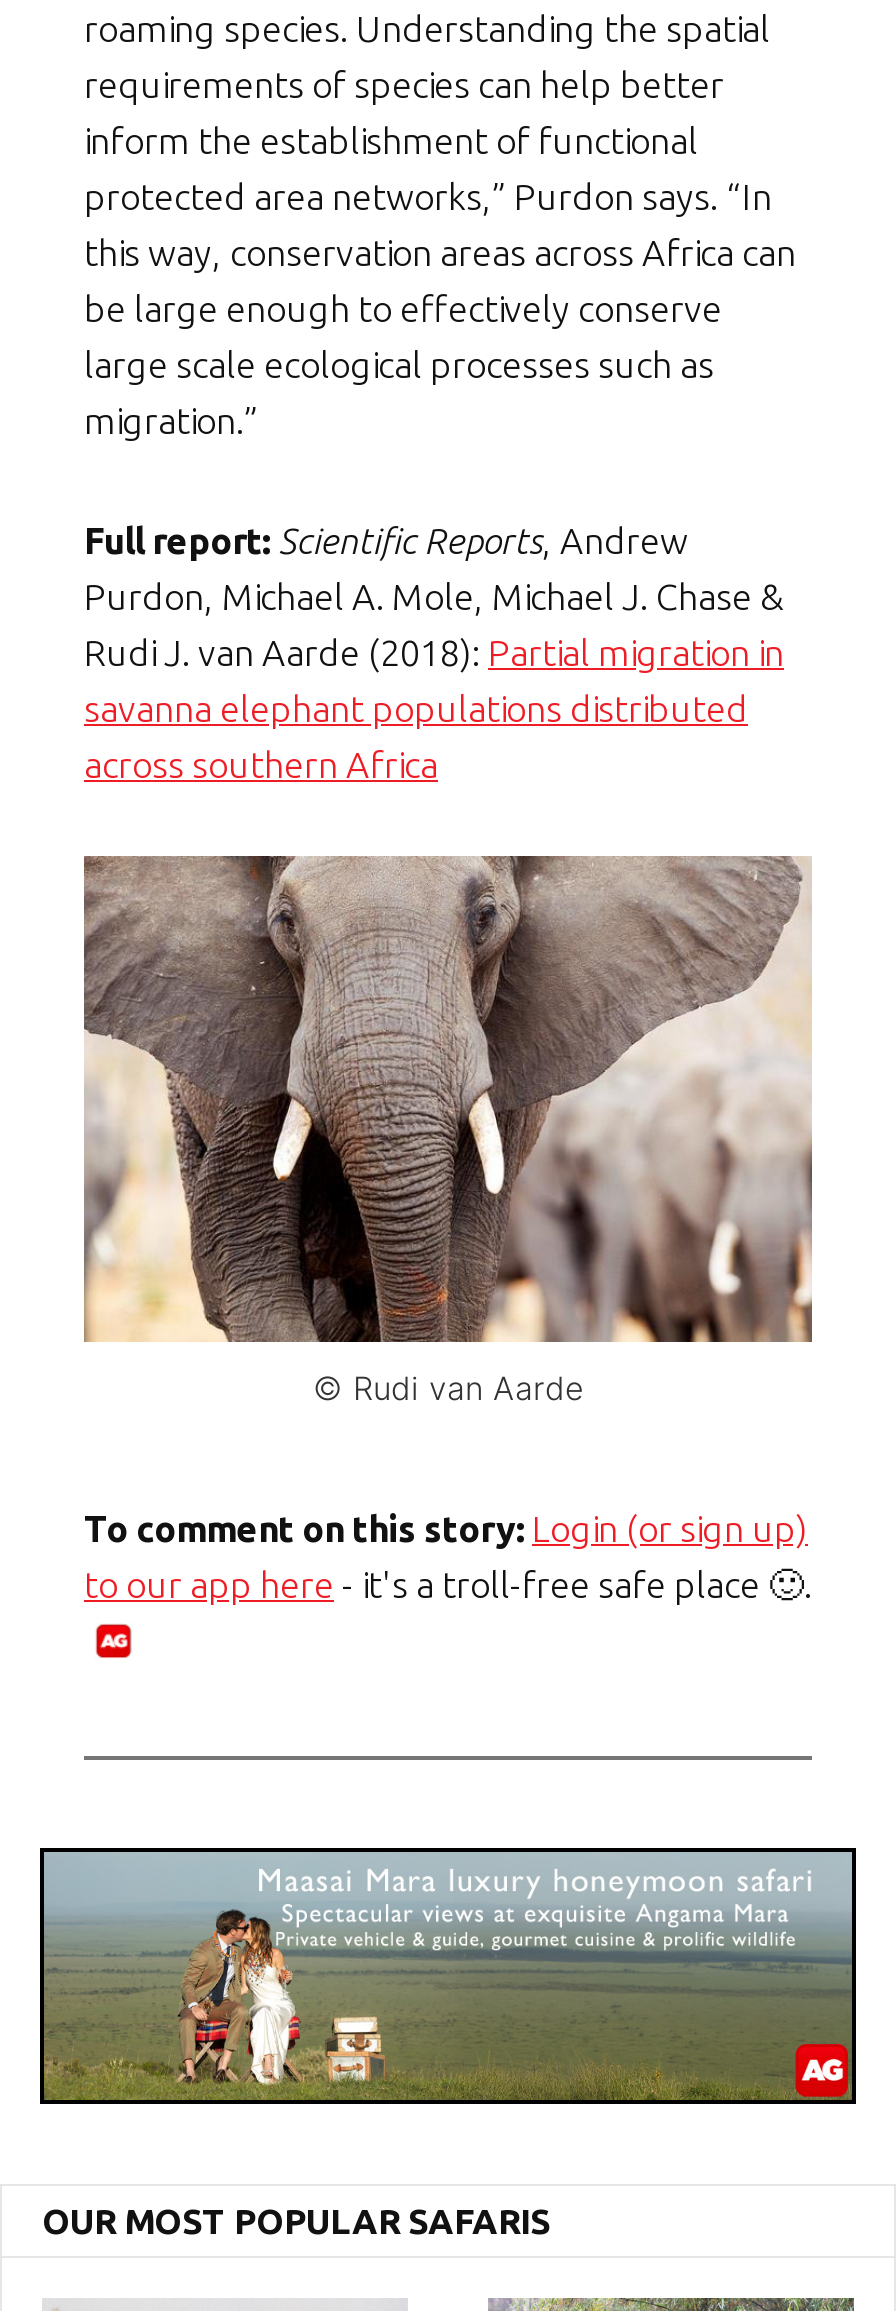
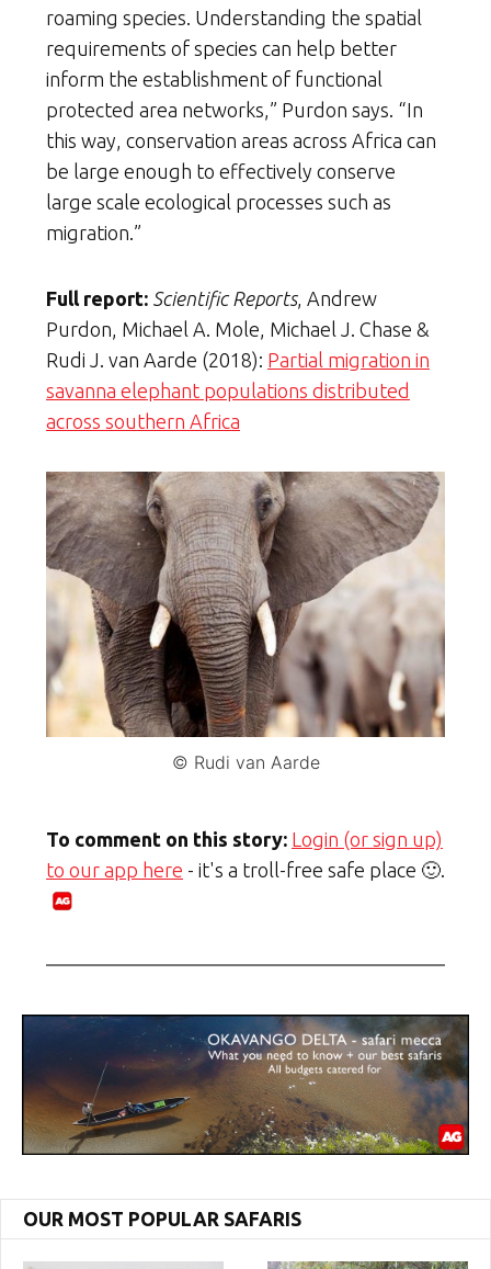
- [image]
+ [image]
